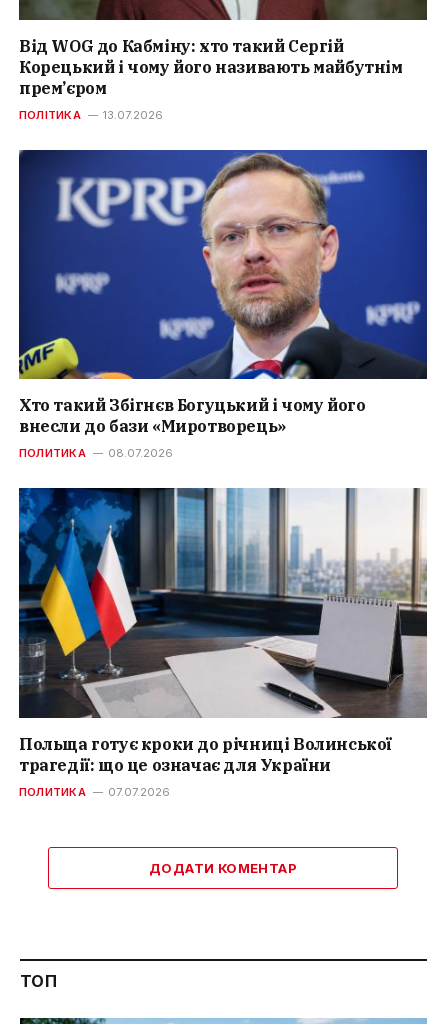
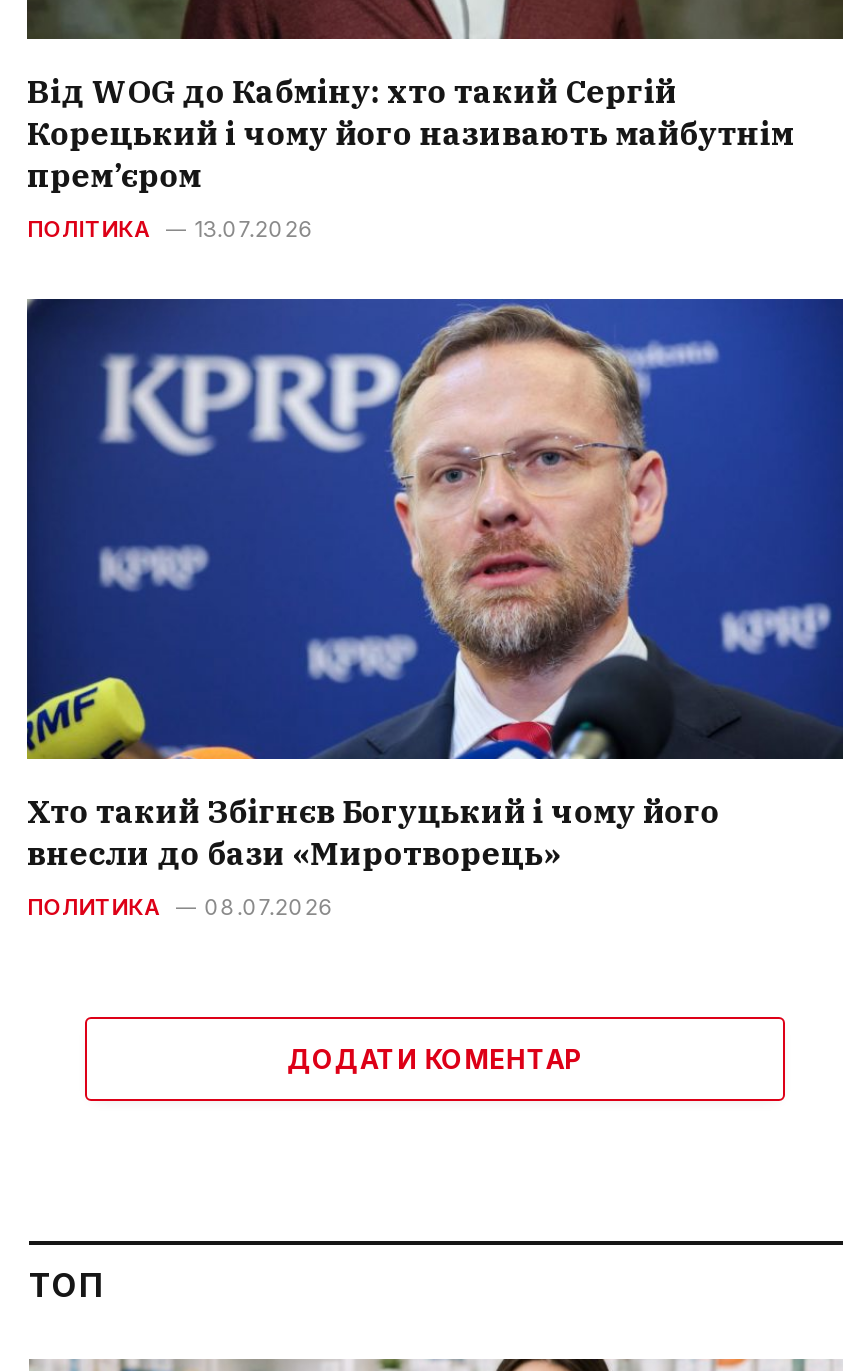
- [image]
- Польща готує кроки до річниці Волинської
- трагедії: що це означає для України
- ПОЛИТИКА
- 07.07.2026
